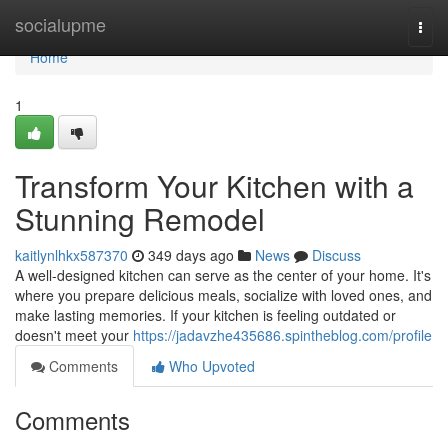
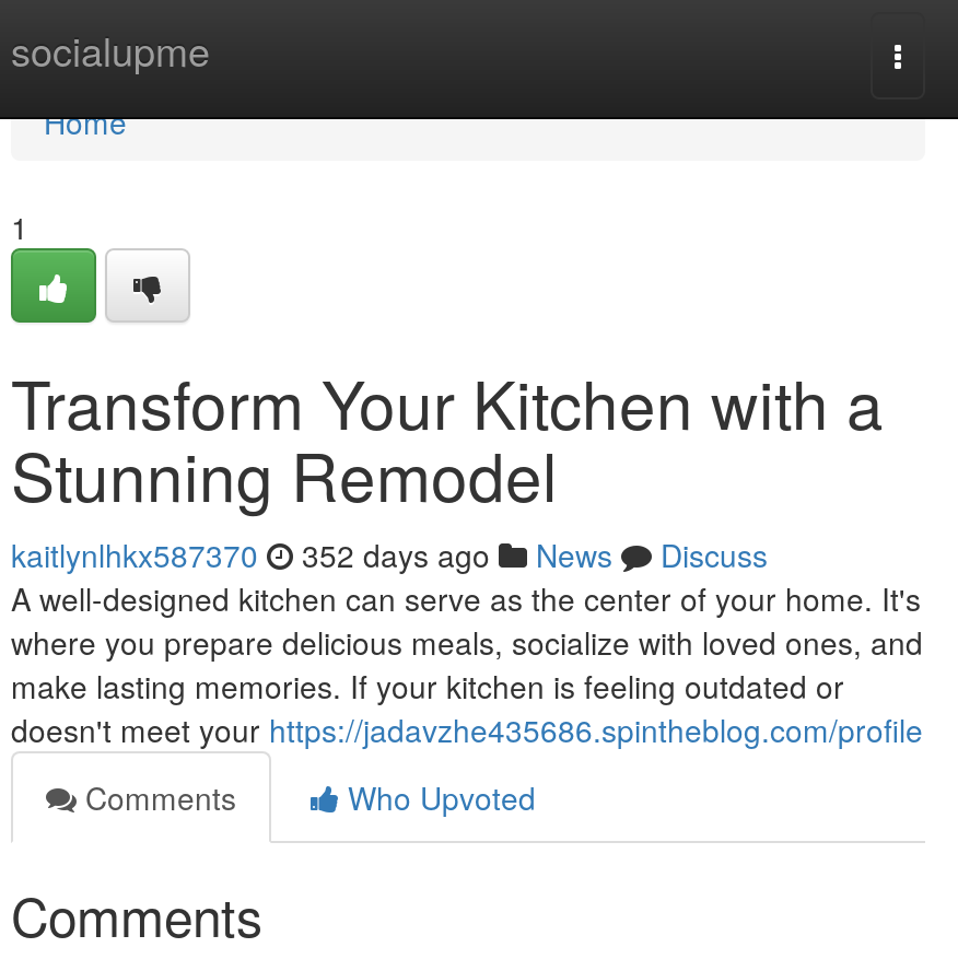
- kaitlynlhkx587370 349 days ago News Discuss
+ kaitlynlhkx587370 352 days ago News Discuss
